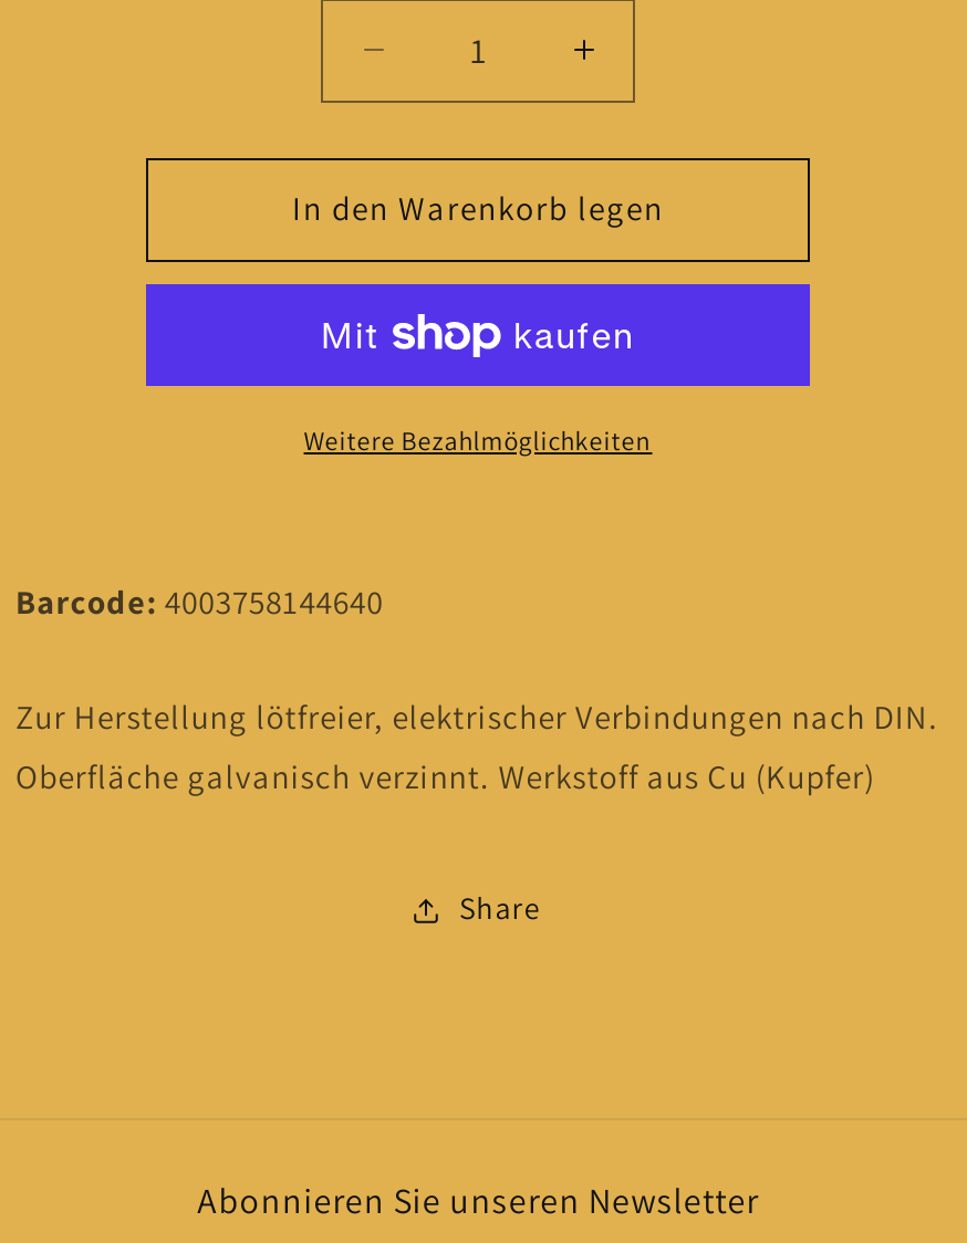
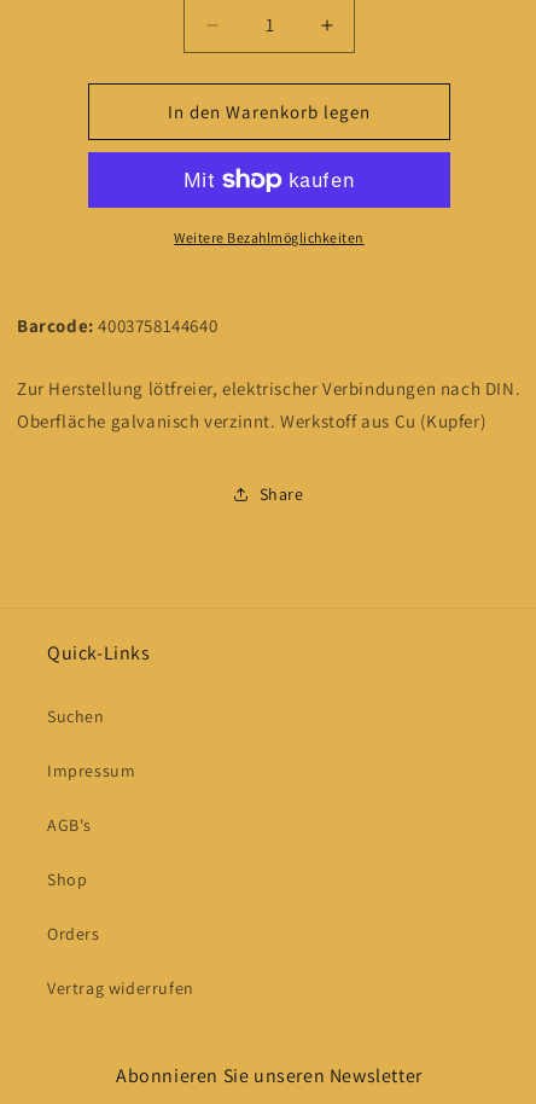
+ Quick-Links
+ Suchen
+ Impressum
+ AGB's
+ Shop
+ Orders
+ Vertrag widerrufen
